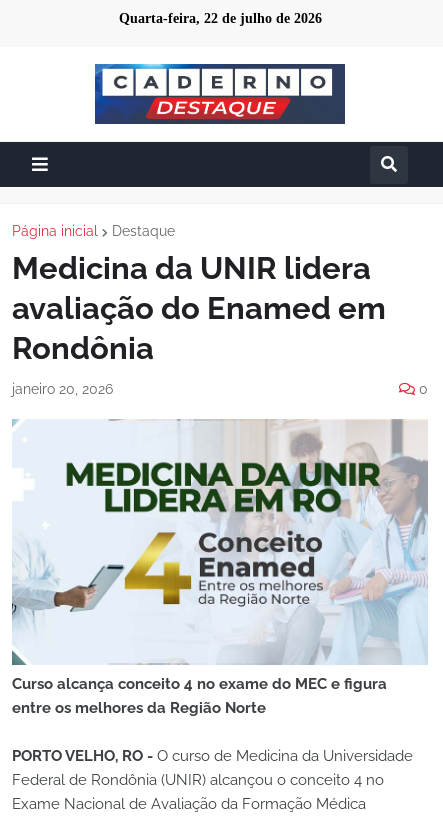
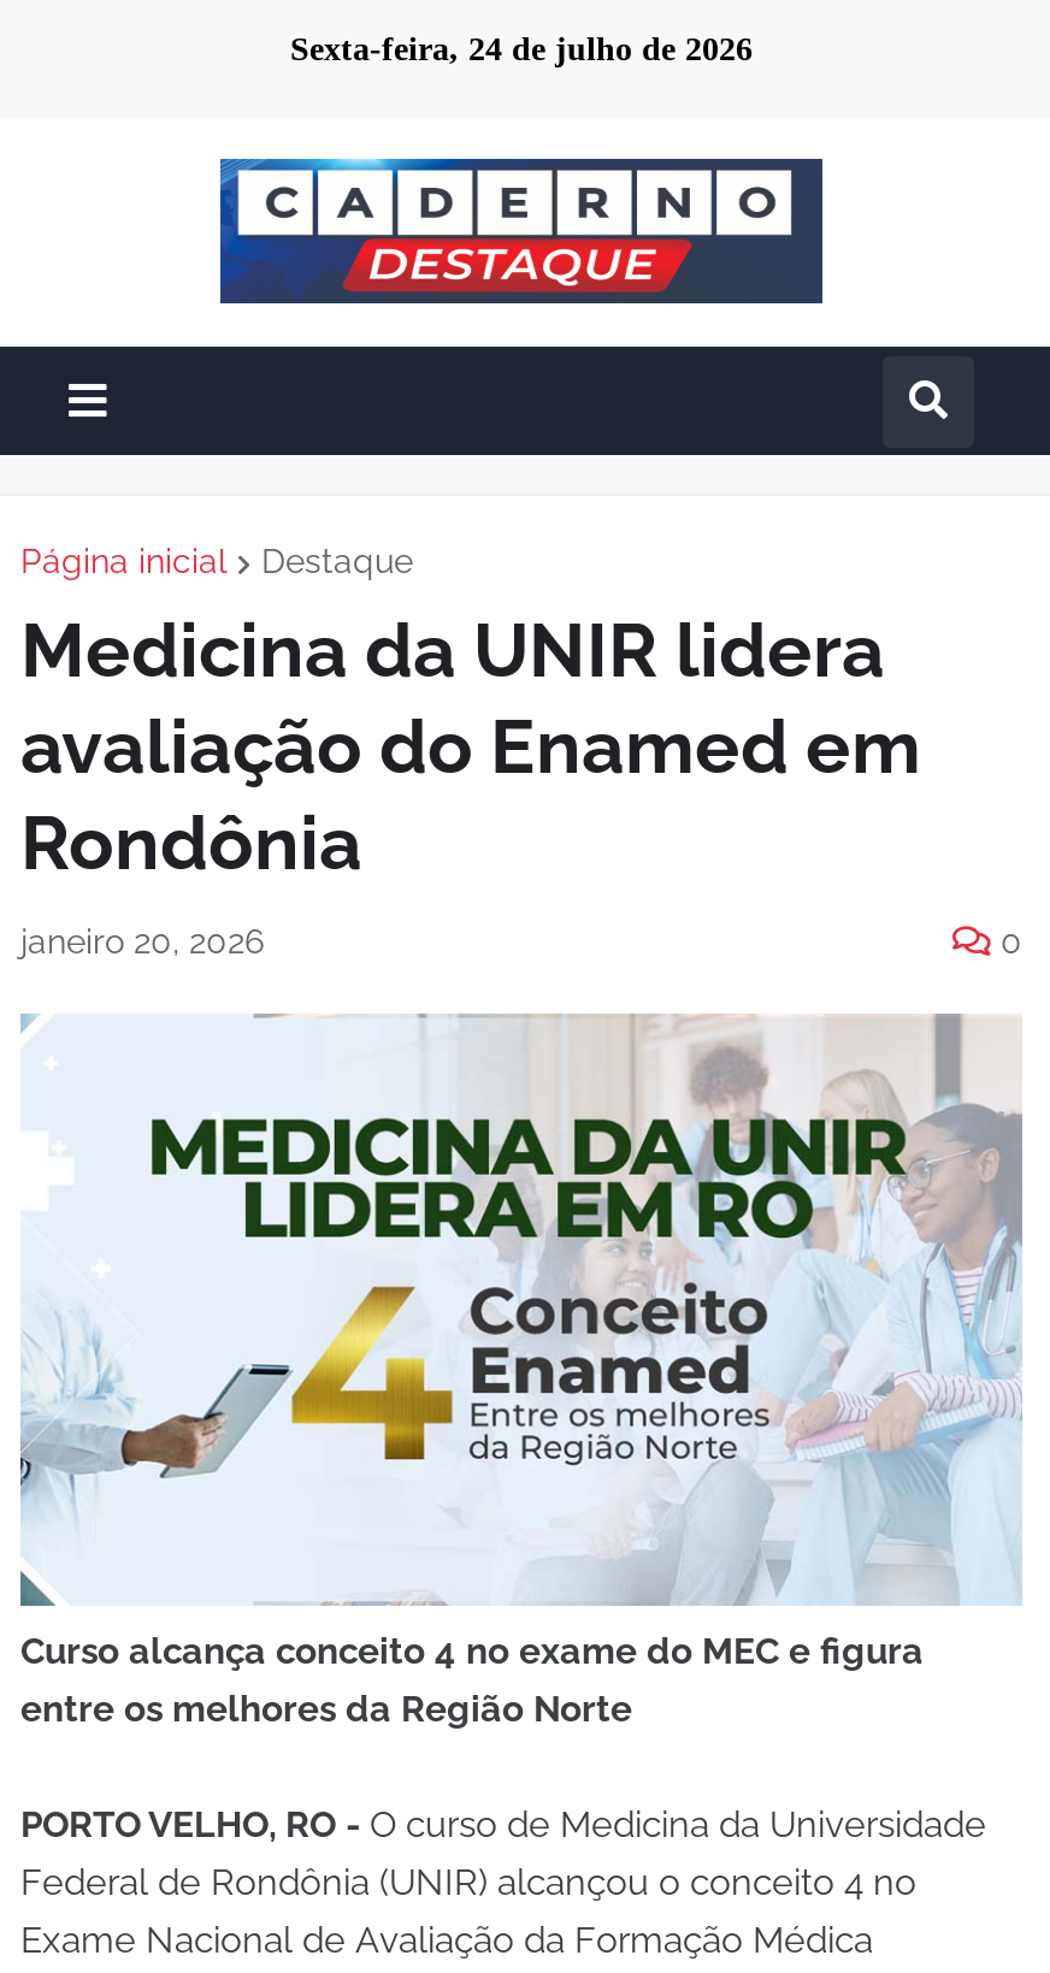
- Quarta-feira, 22 de julho de 2026
+ Sexta-feira, 24 de julho de 2026
